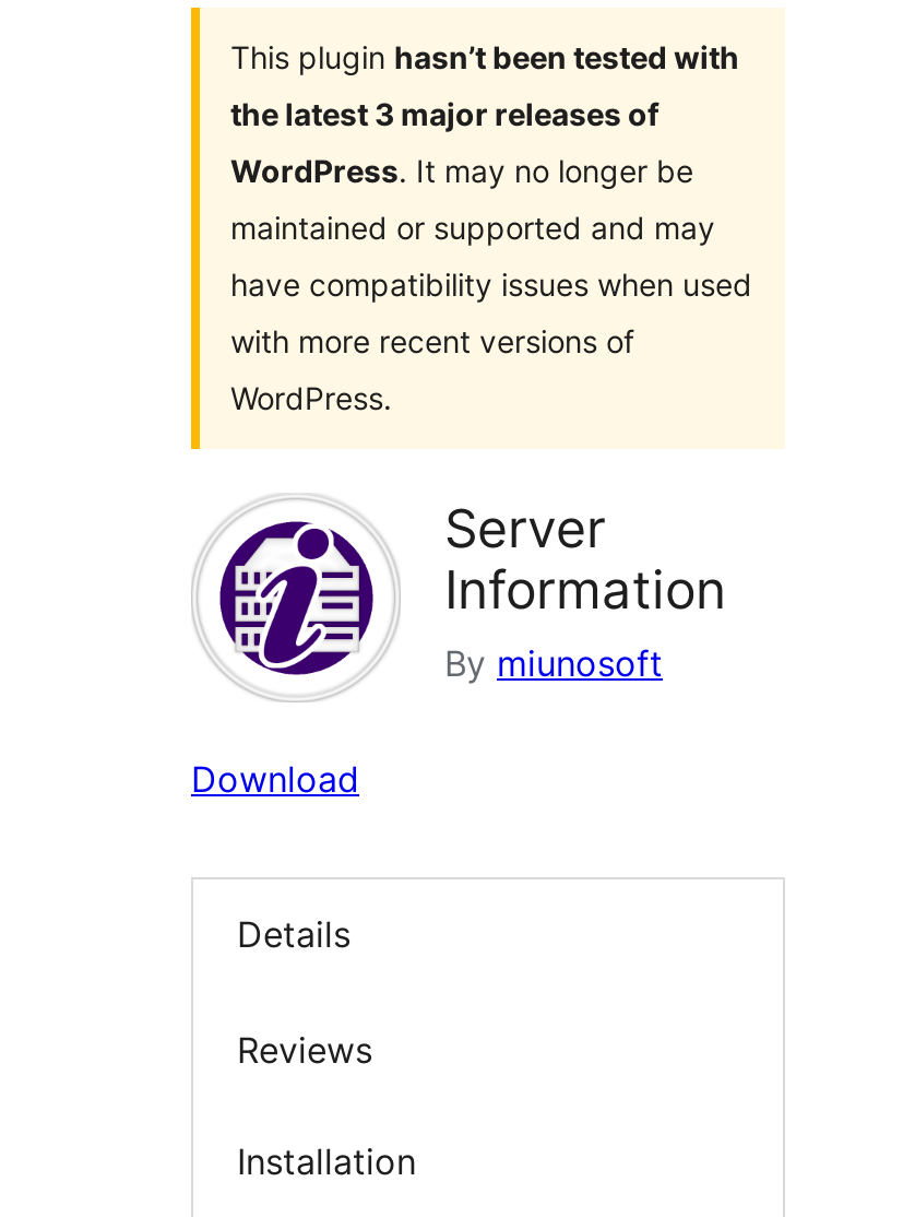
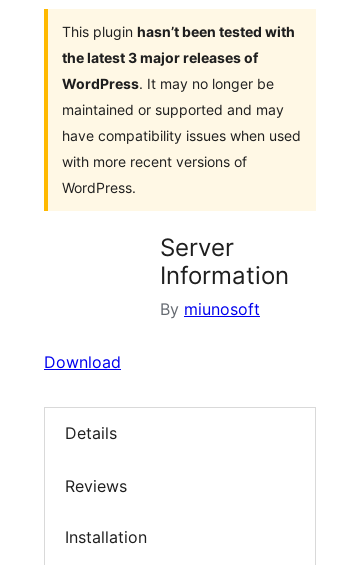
- [image]
